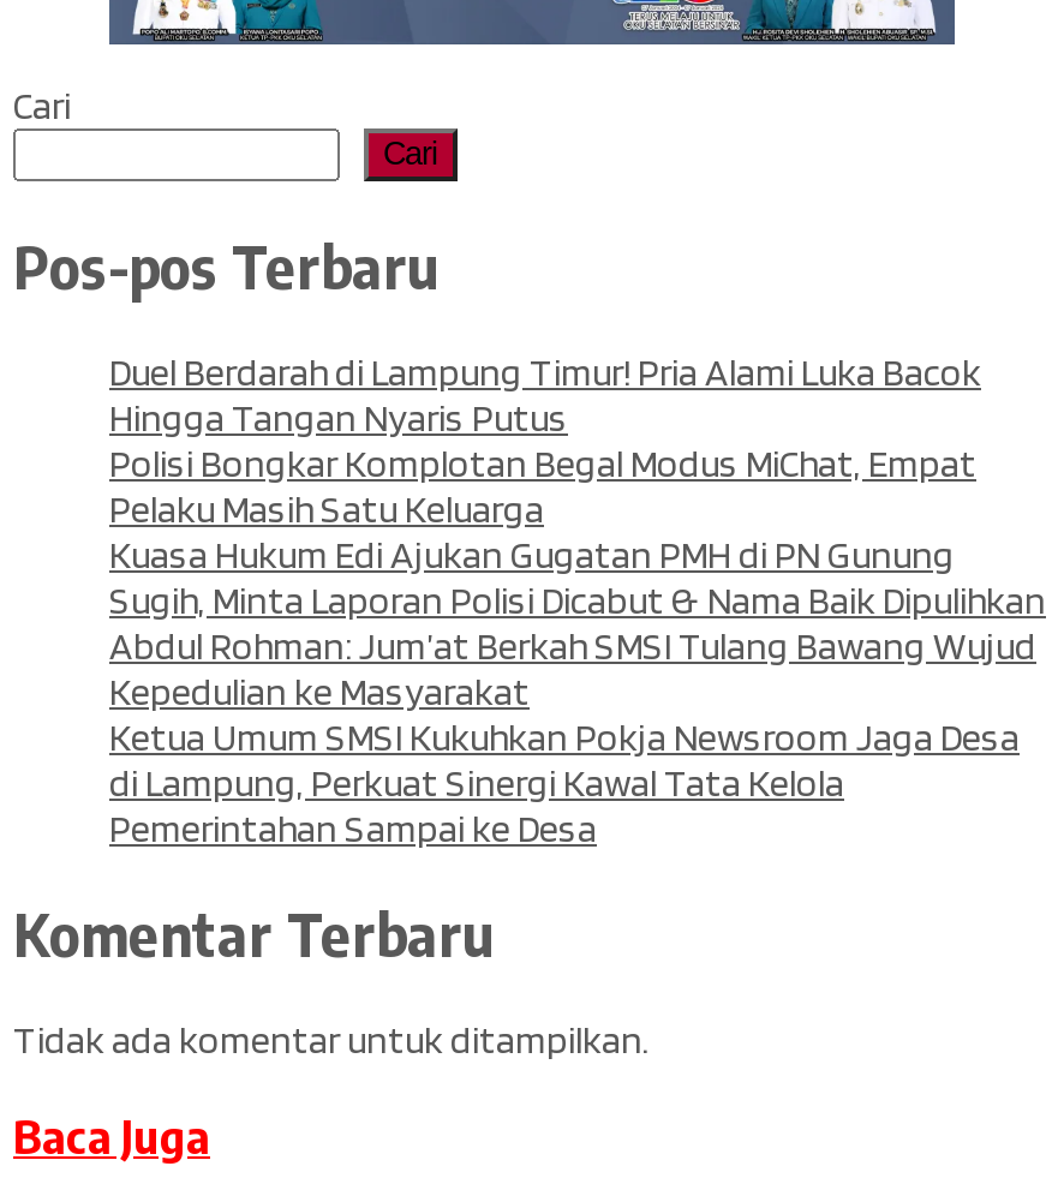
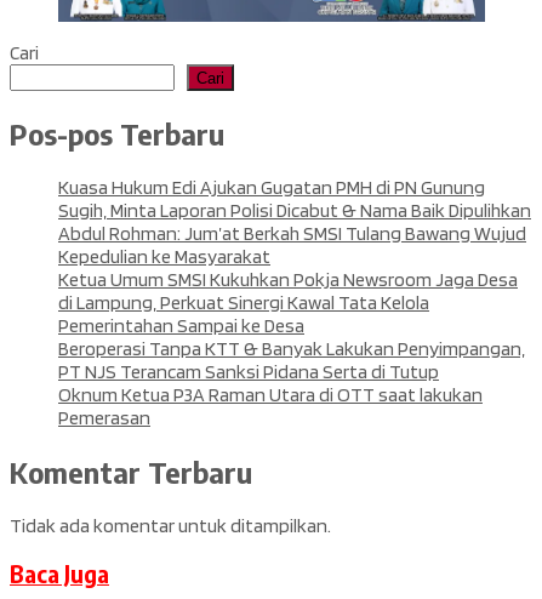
- Duel Berdarah di Lampung Timur! Pria Alami Luka Bacok
- Hingga Tangan Nyaris Putus
- Polisi Bongkar Komplotan Begal Modus MiChat, Empat
- Pelaku Masih Satu Keluarga

moved up: Kuasa Hukum Edi Ajukan Gugatan PMH di PN Gunung | Sugih, Minta Laporan Polisi Dicabut & Nama Baik Dipulihkan | Abdul Rohman: Jum’at Berkah SMSI Tulang Bawang Wujud | Kepedulian ke Masyarakat | Ketua Umum SMSI Kukuhkan Pokja Newsroom Jaga Desa | di Lampung, Perkuat Sinergi Kawal Tata Kelola | Pemerintahan Sampai ke Desa

+ Beroperasi Tanpa KTT & Banyak Lakukan Penyimpangan,
+ PT NJS Terancam Sanksi Pidana Serta di Tutup
+ Oknum Ketua P3A Raman Utara di OTT saat lakukan
+ Pemerasan
